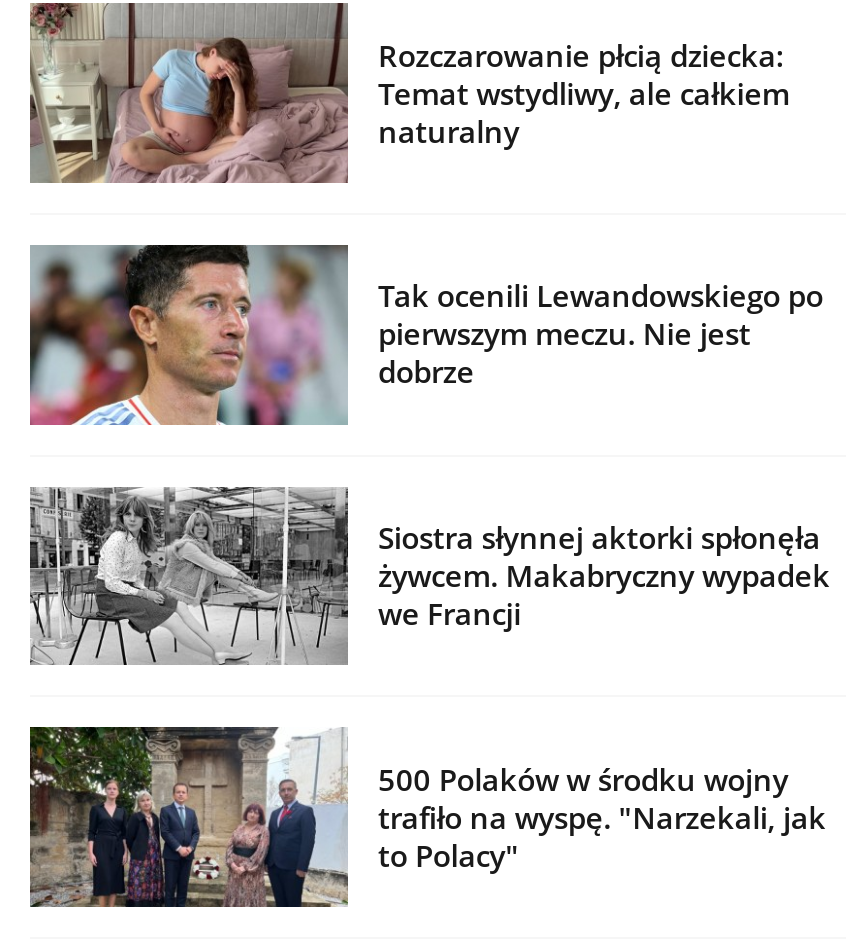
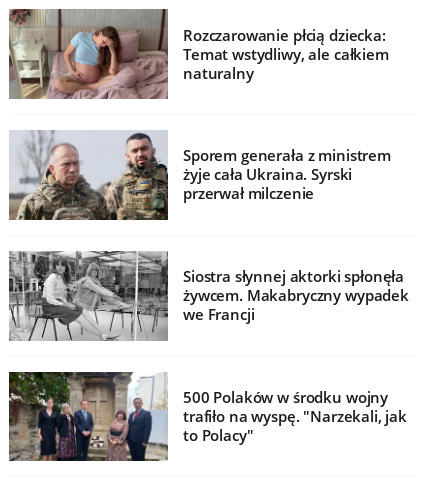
- [image]
- Tak ocenili Lewandowskiego po
- pierwszym meczu. Nie jest
- dobrze
+ [image]
+ Sporem generała z ministrem
+ żyje cała Ukraina. Syrski
+ przerwał milczenie
